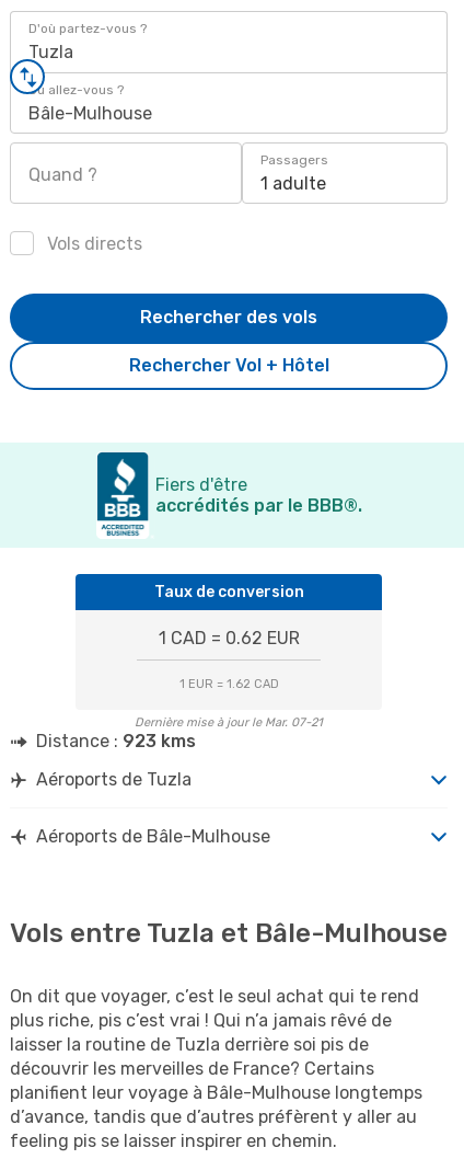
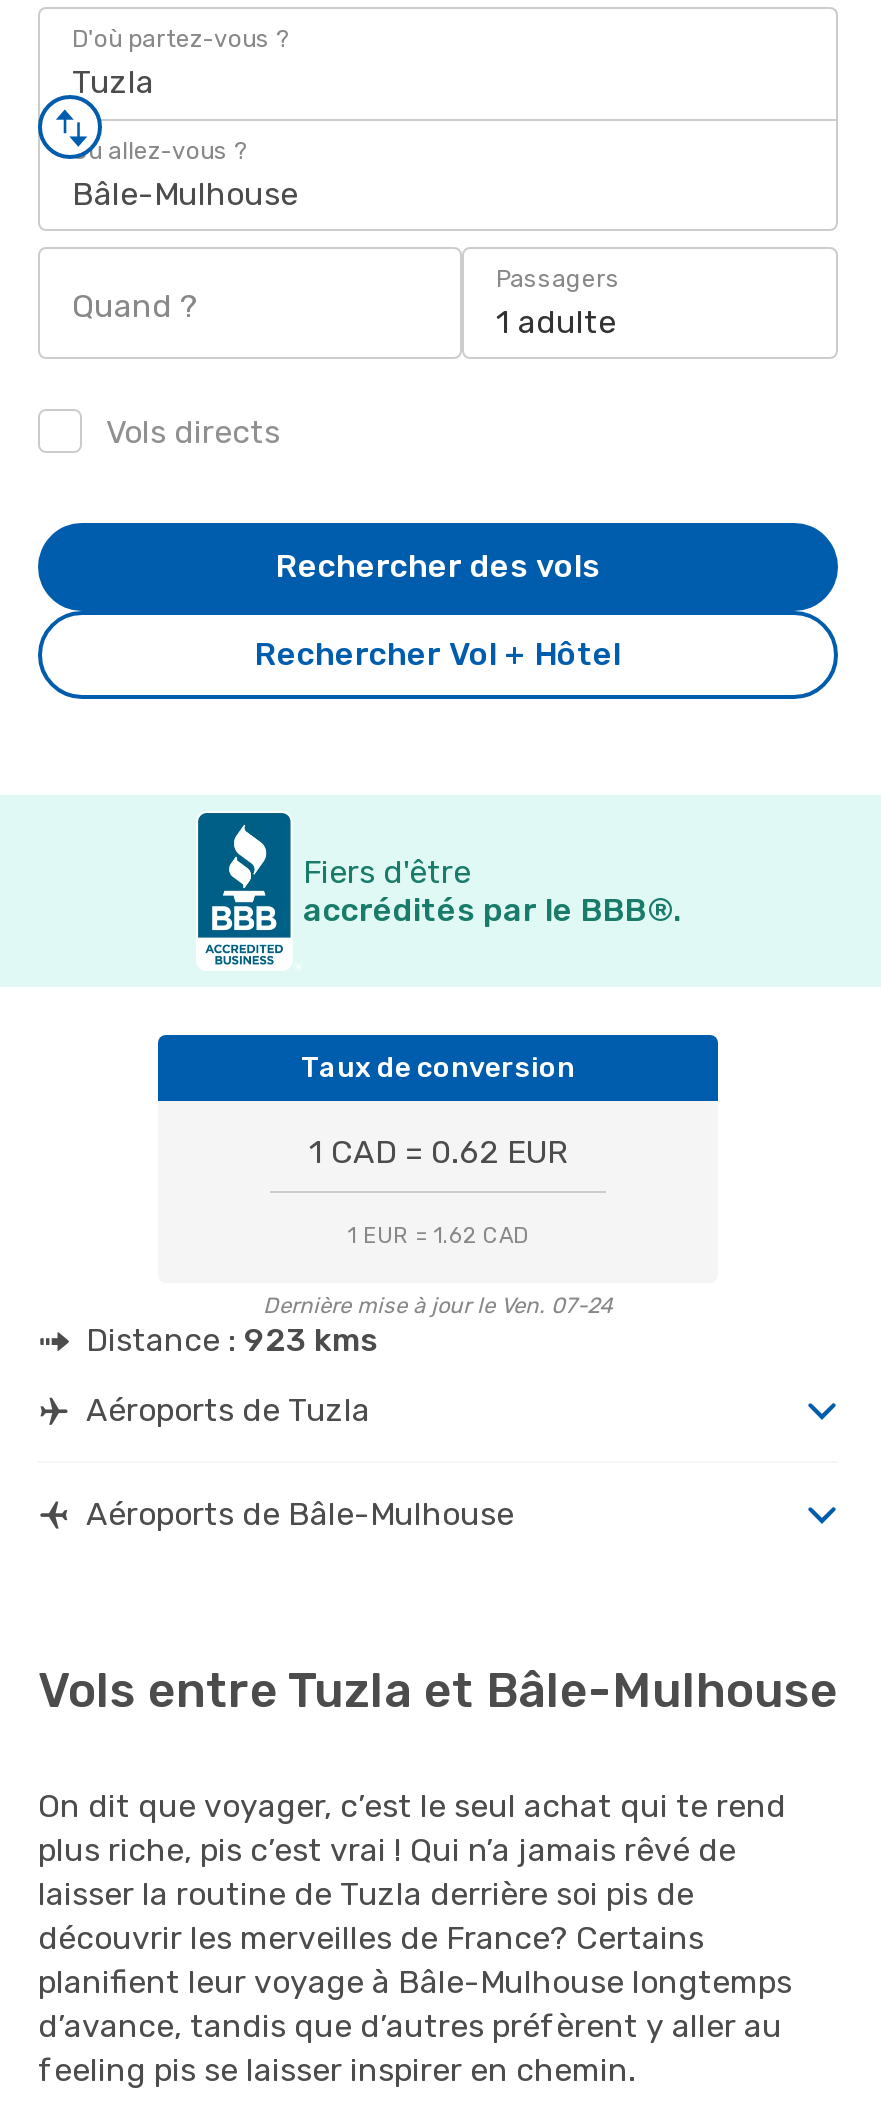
- Dernière mise à jour le Mar. 07-21
+ Dernière mise à jour le Ven. 07-24
